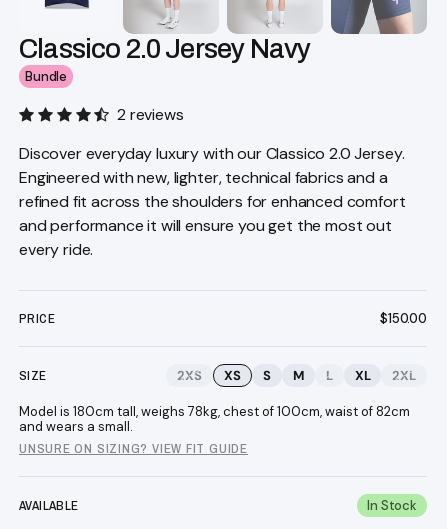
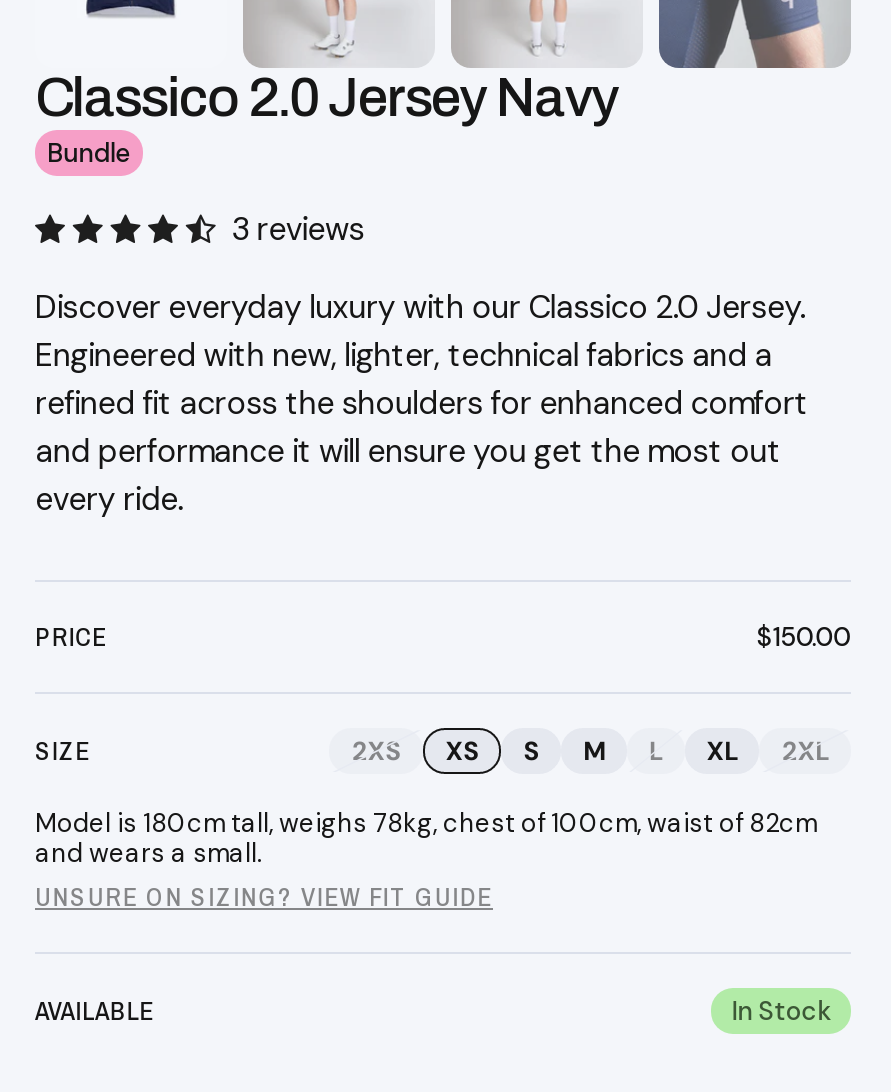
- 2 reviews
+ 3 reviews
